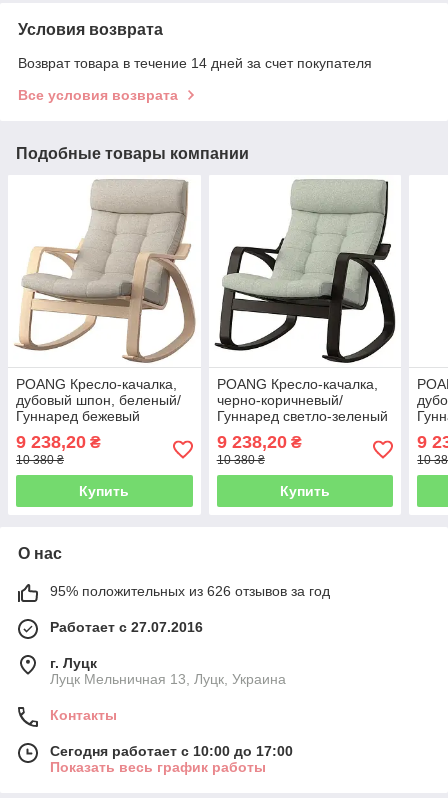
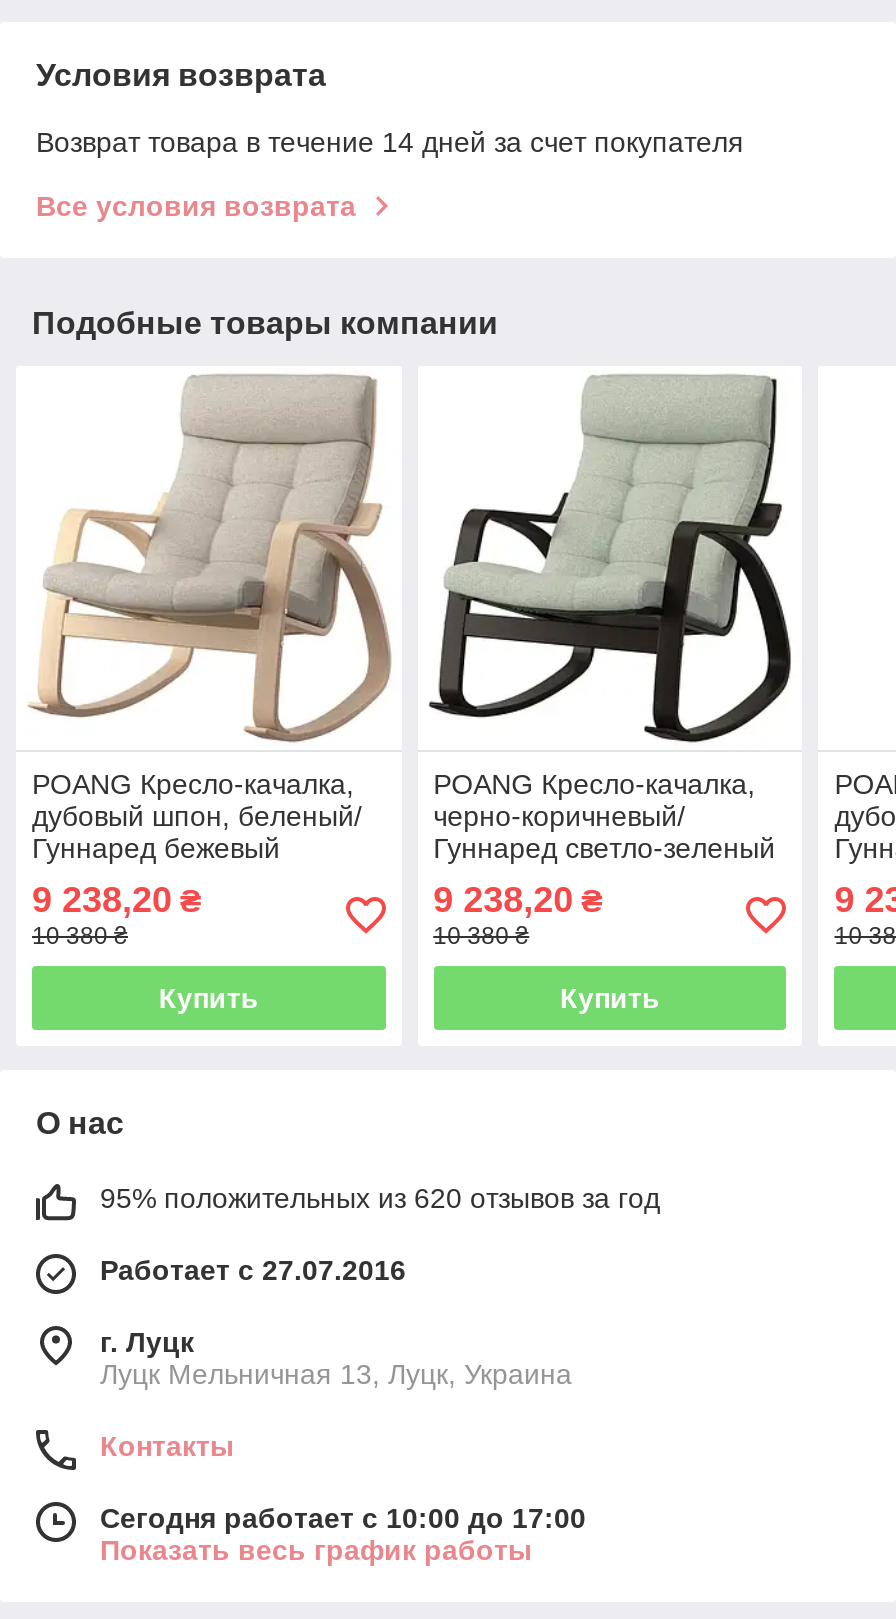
- 95% положительных из 626 отзывов за год
+ 95% положительных из 620 отзывов за год
